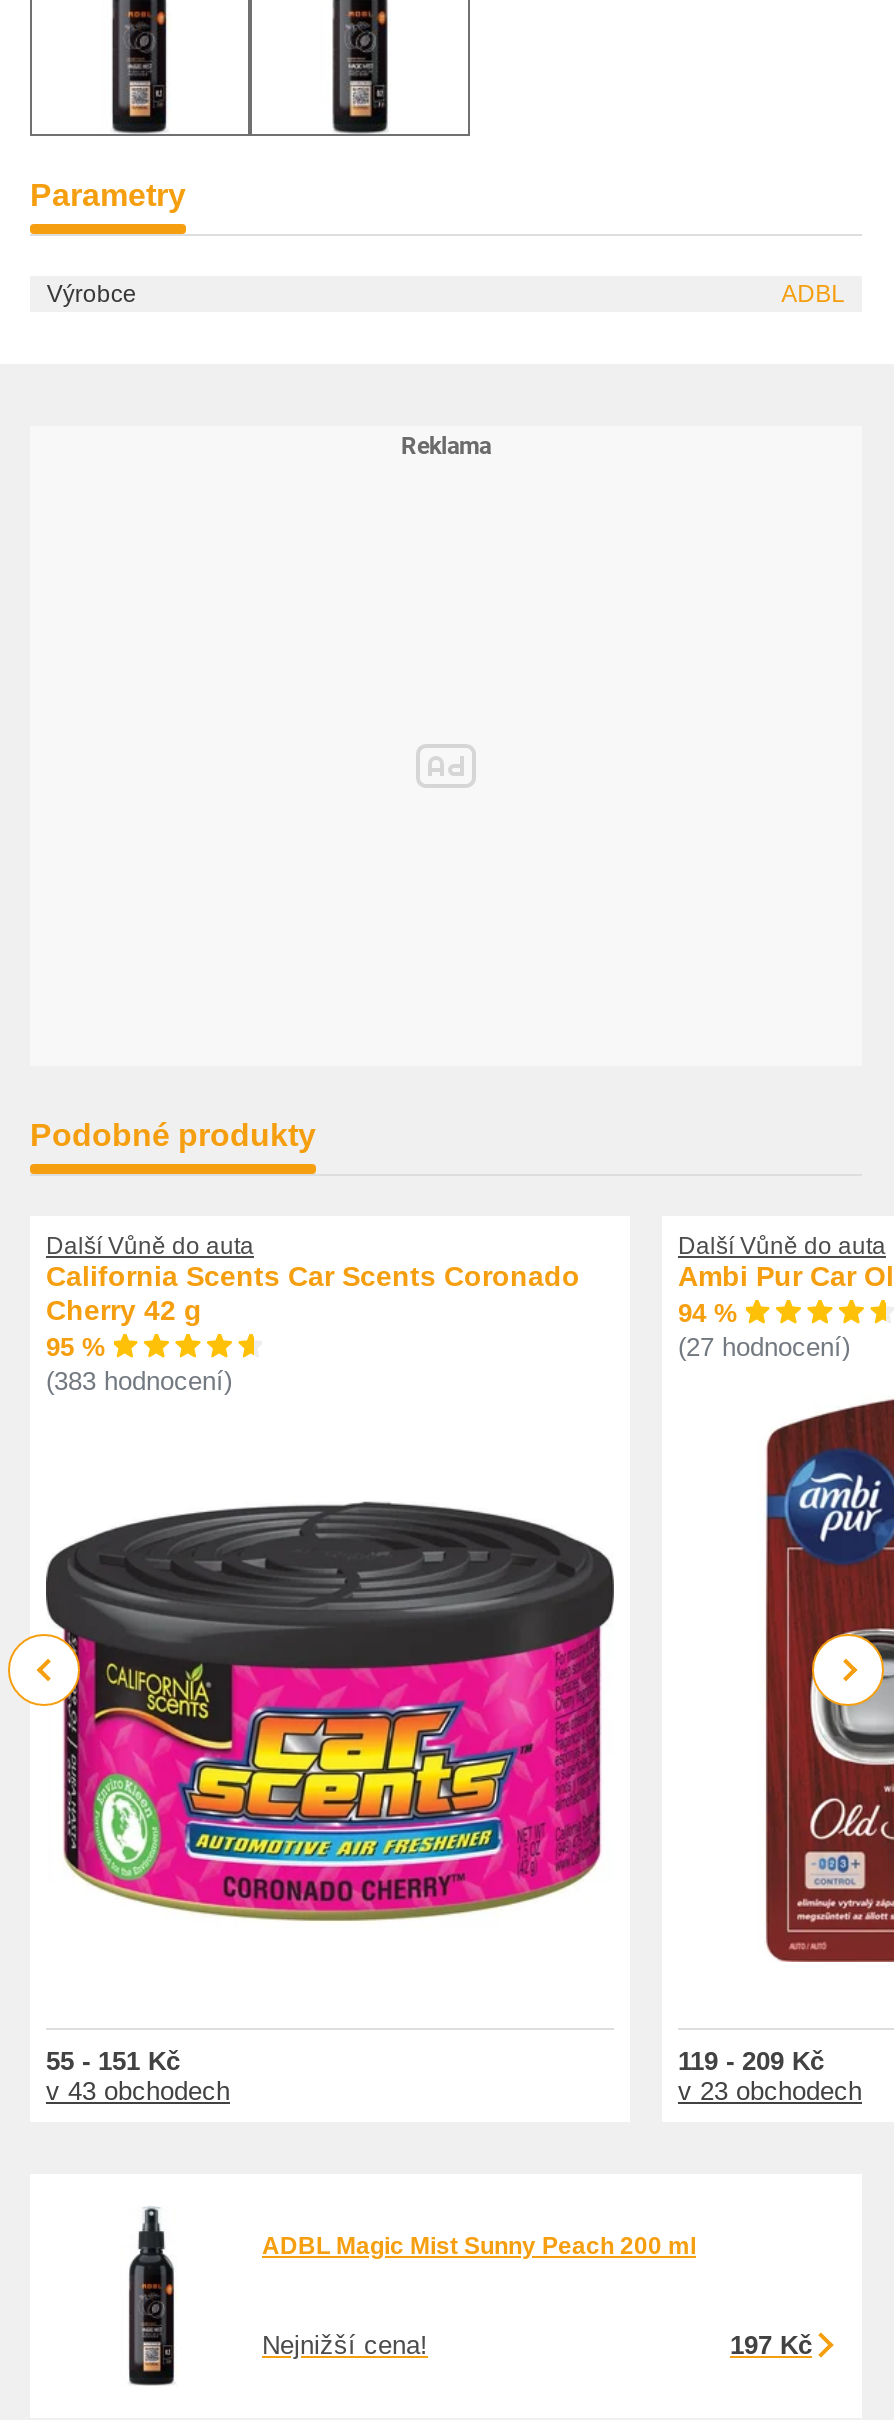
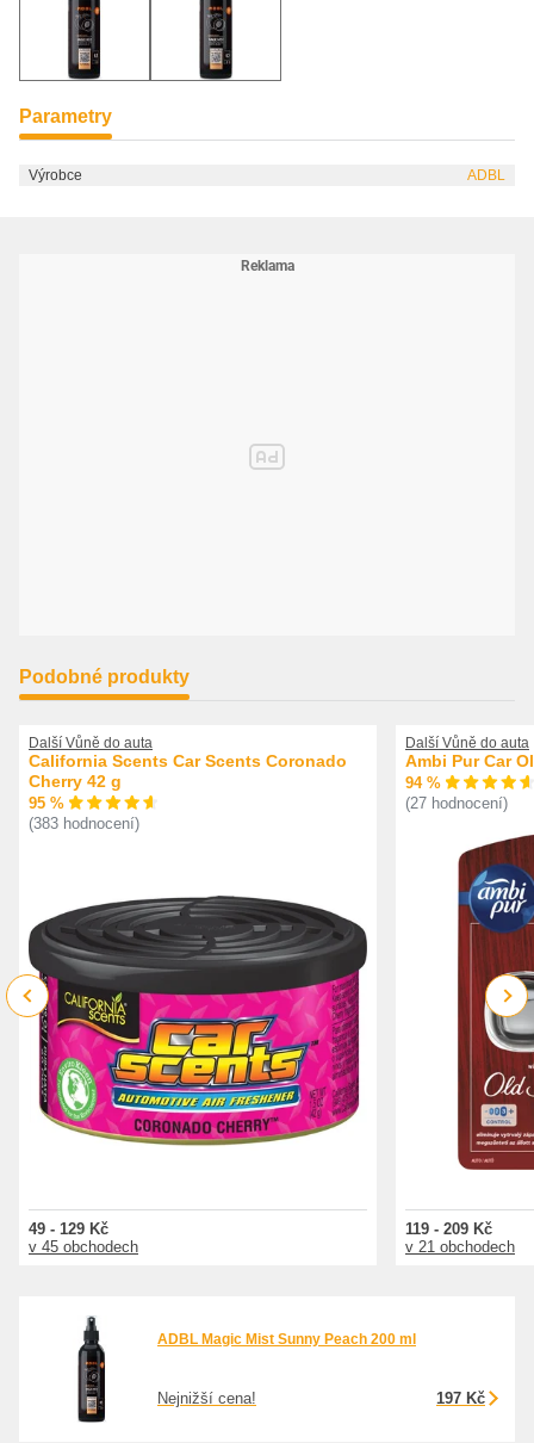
- 55 - 151 Kč
+ 49 - 129 Kč

- v 43 obchodech
+ v 45 obchodech

- v 23 obchodech
+ v 21 obchodech
